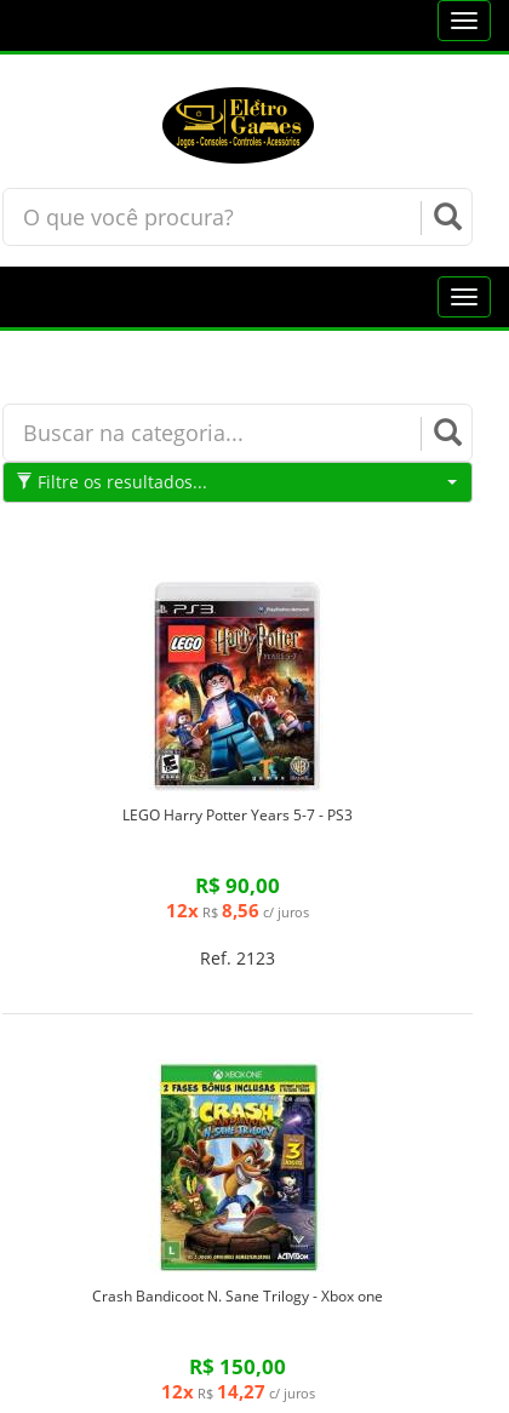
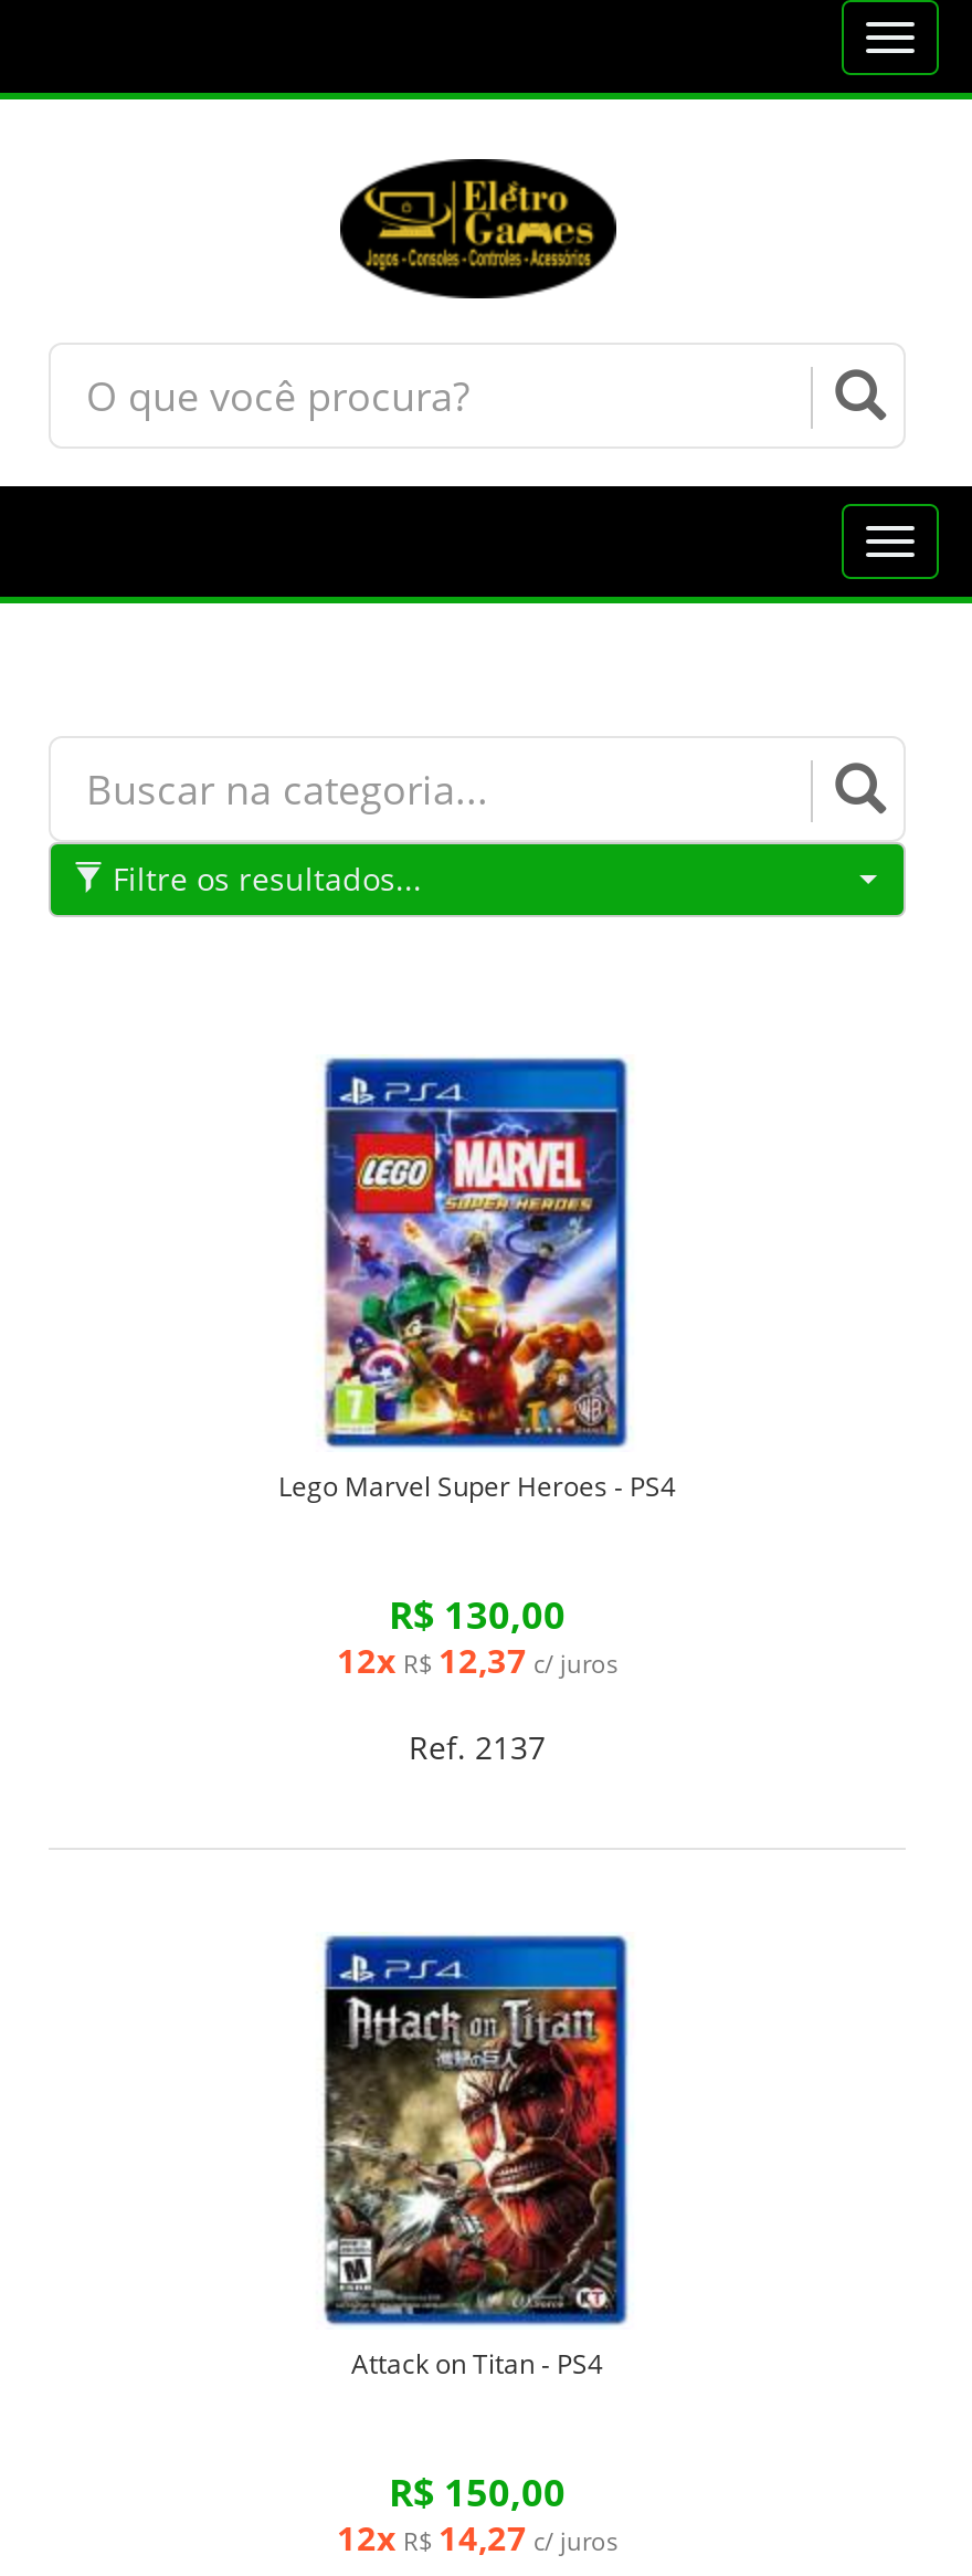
- [image]
- LEGO Harry Potter Years 5-7 - PS3
+ [image]
+ Lego Marvel Super Heroes - PS4

- R$ 90,00
- 12x R$8,56 c/ juros
+ R$ 130,00
+ 12x R$12,37 c/ juros

- Ref. 2123
+ Ref. 2137

- [image]
- Crash Bandicoot N. Sane Trilogy - Xbox one
+ [image]
+ Attack on Titan - PS4
